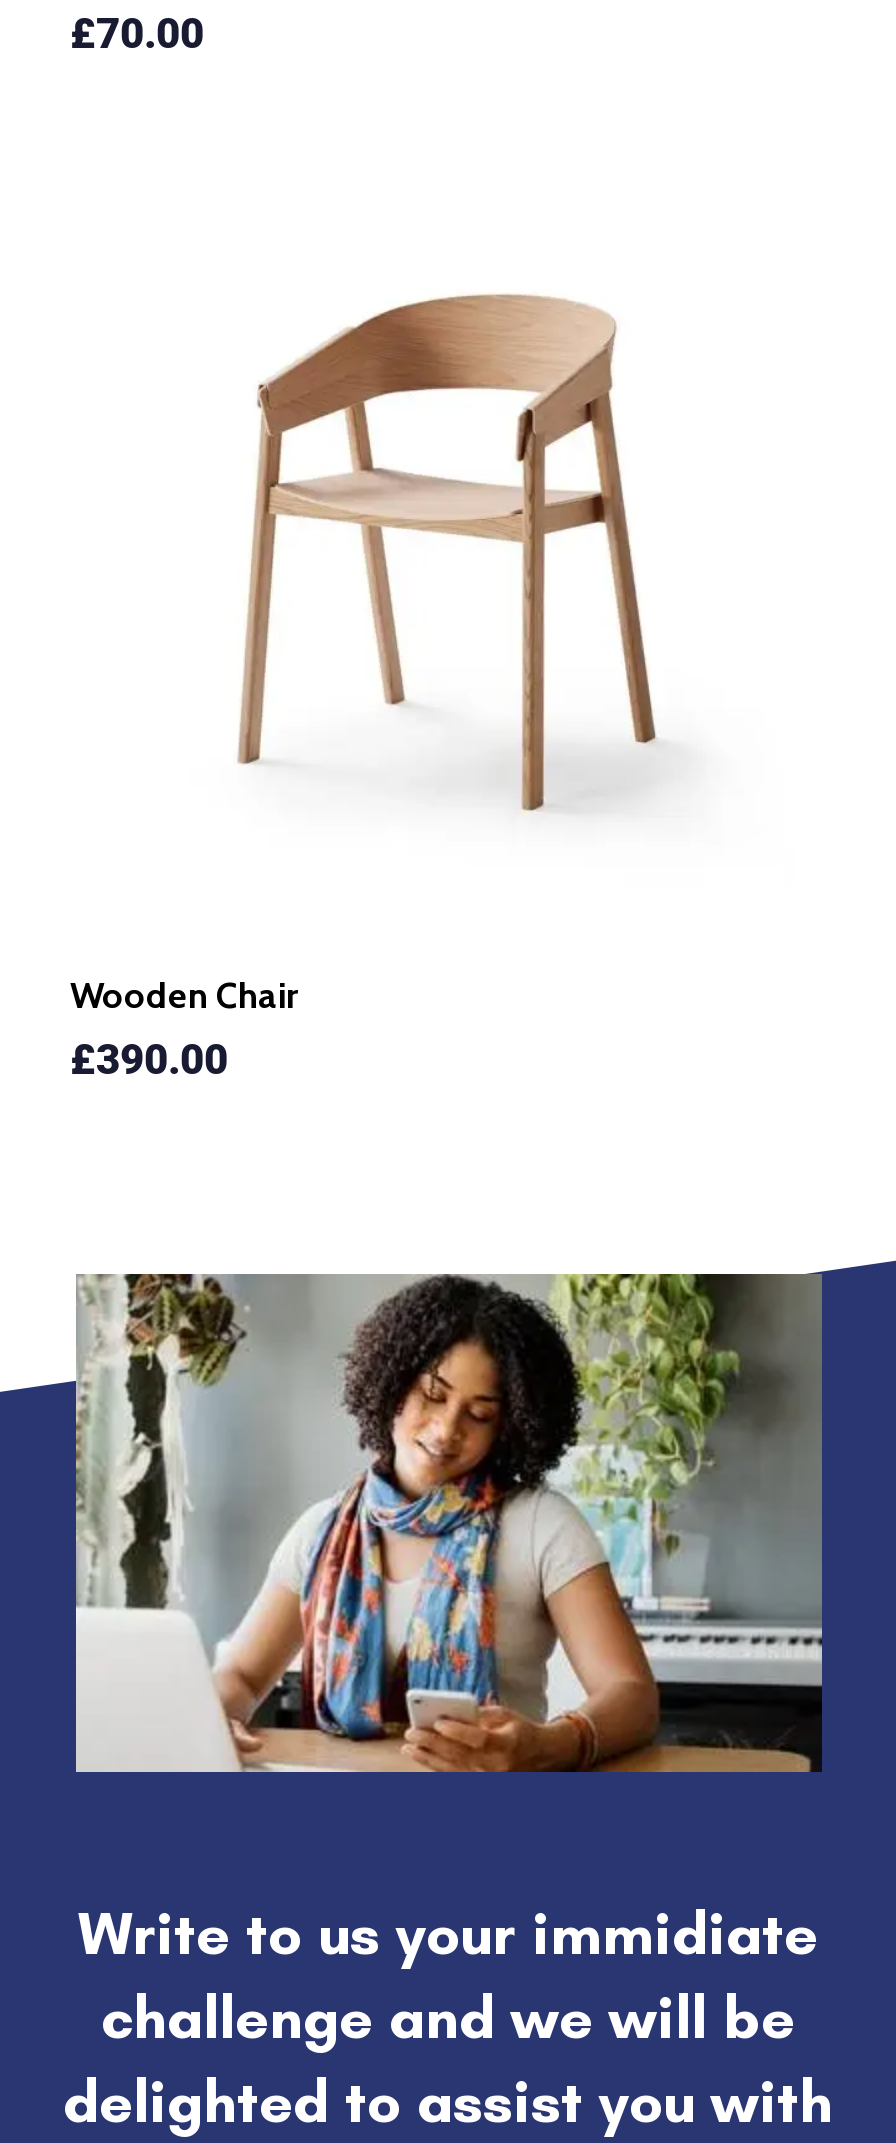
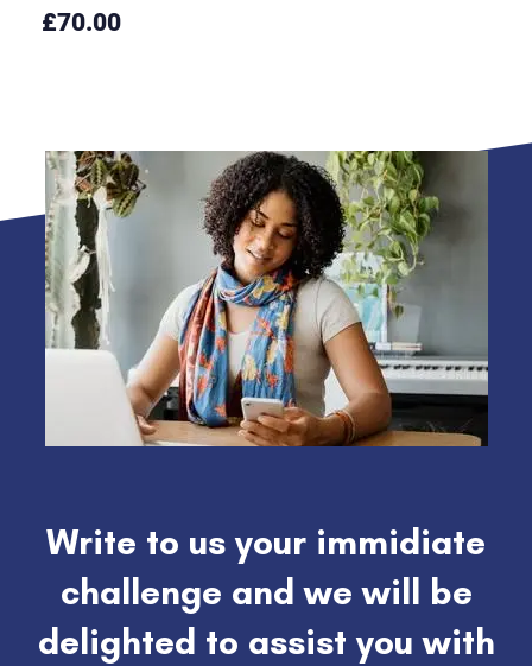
- [image]

- Wooden Chair
- £390.00
